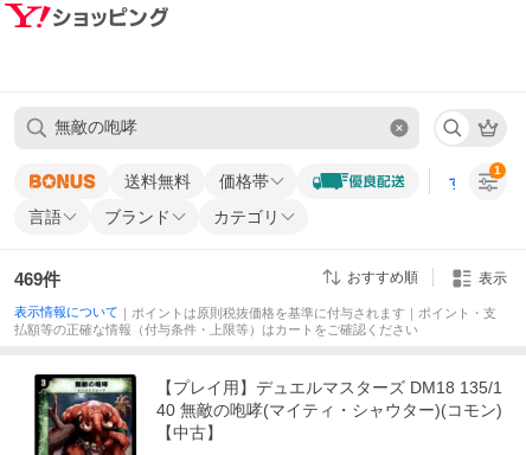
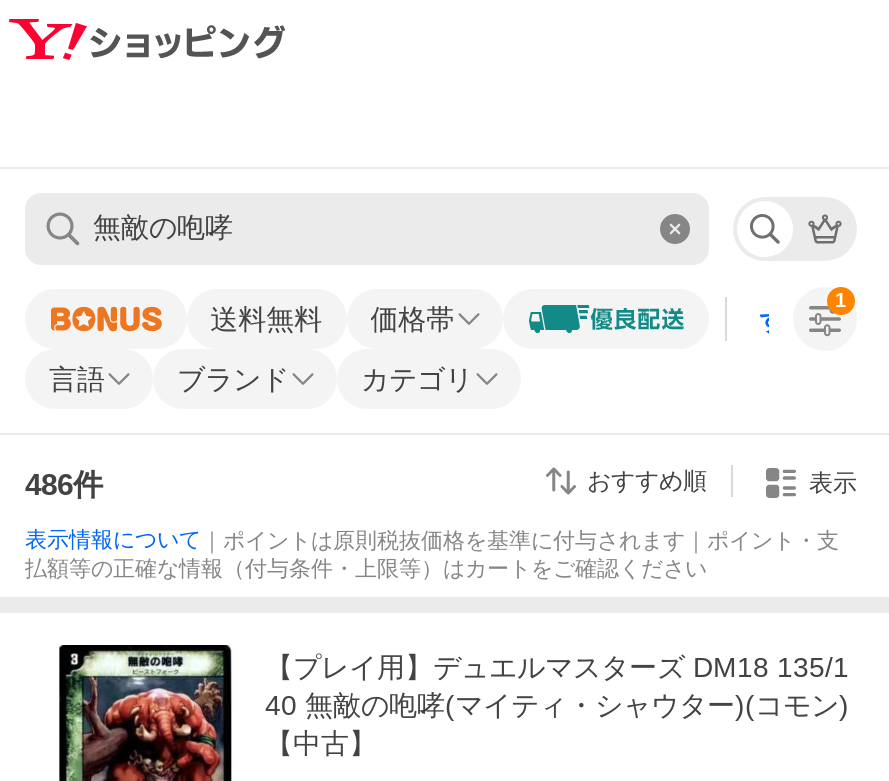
- 469件
+ 486件
